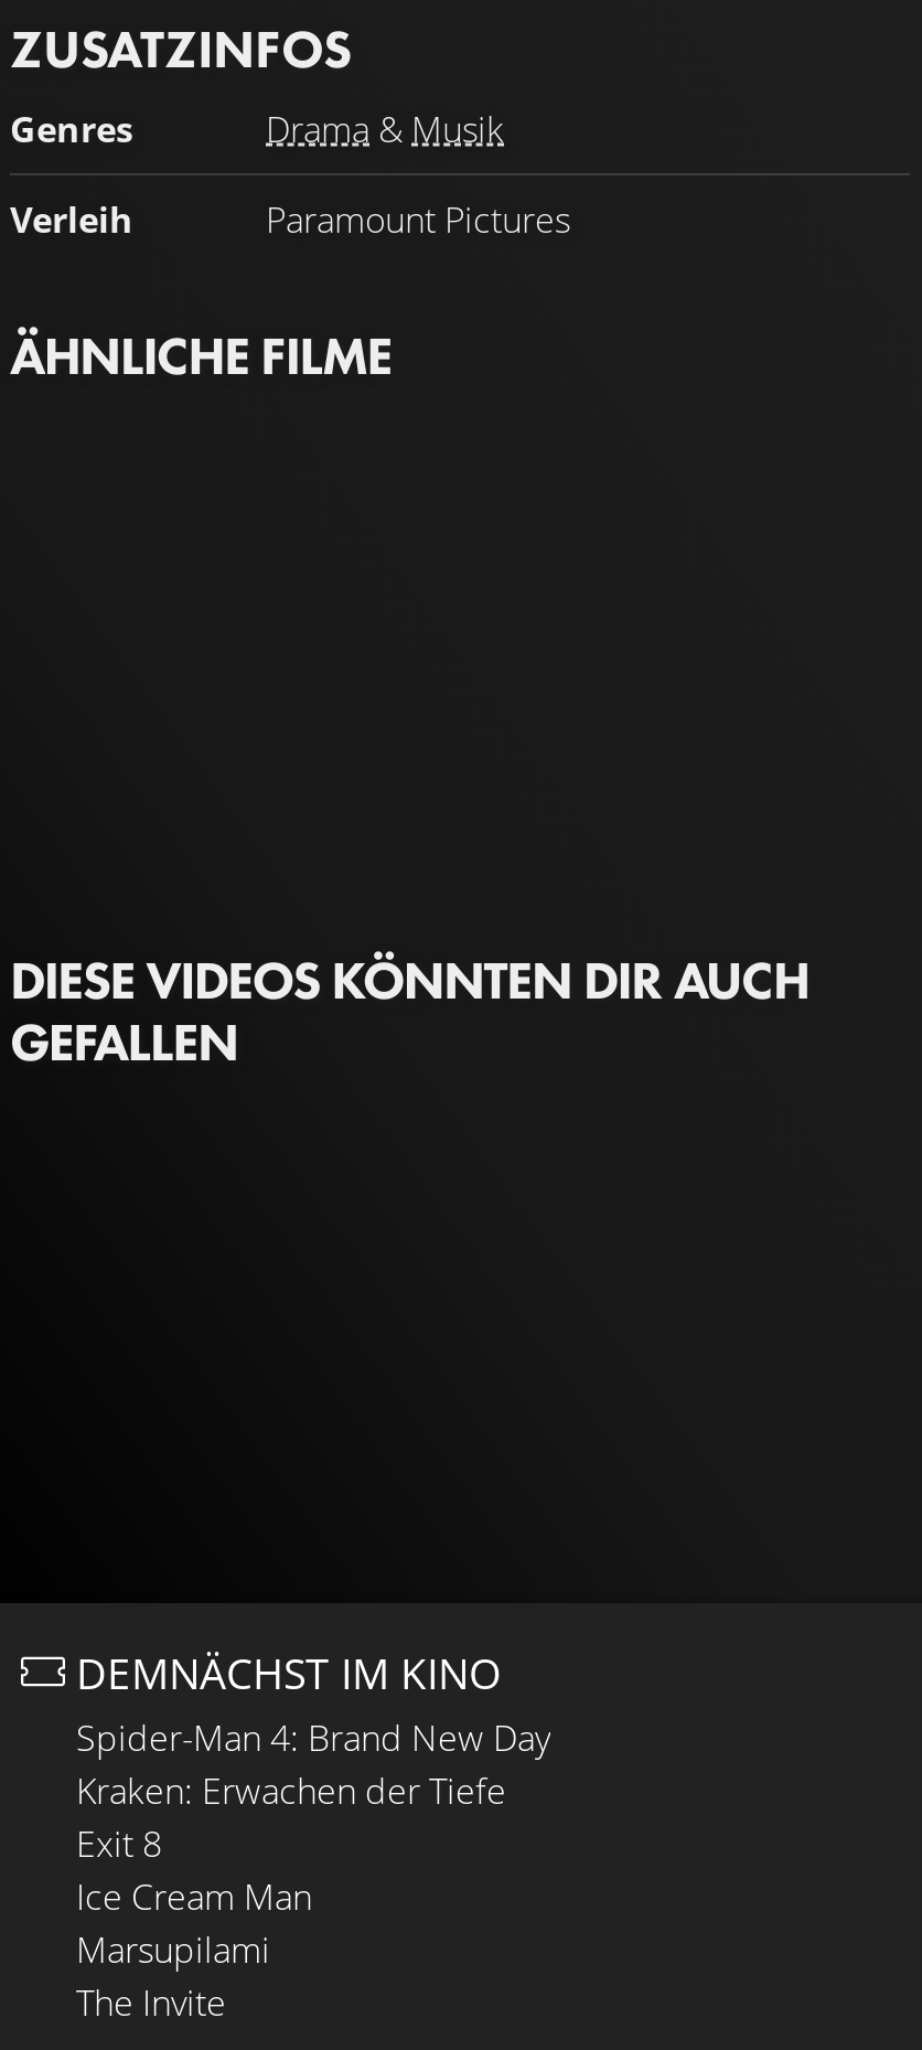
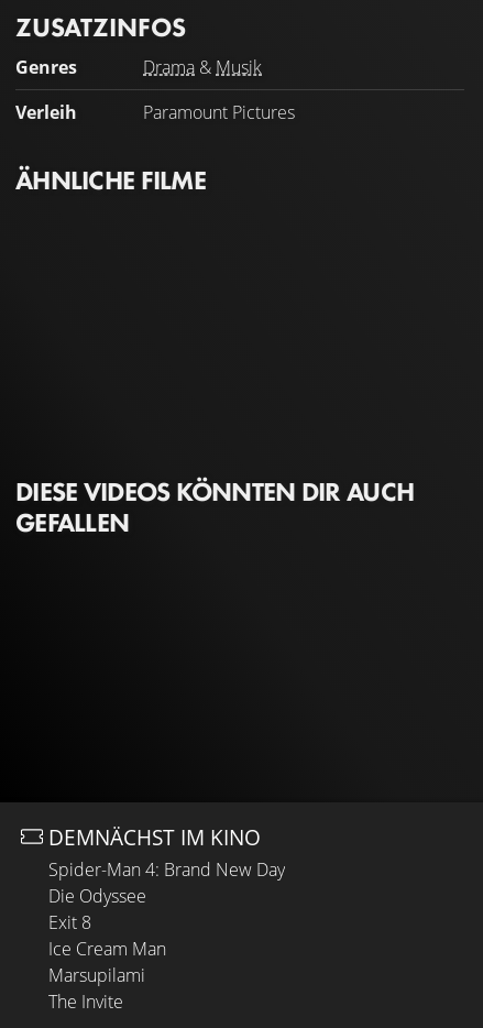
- Kraken: Erwachen der Tiefe
+ Die Odyssee
